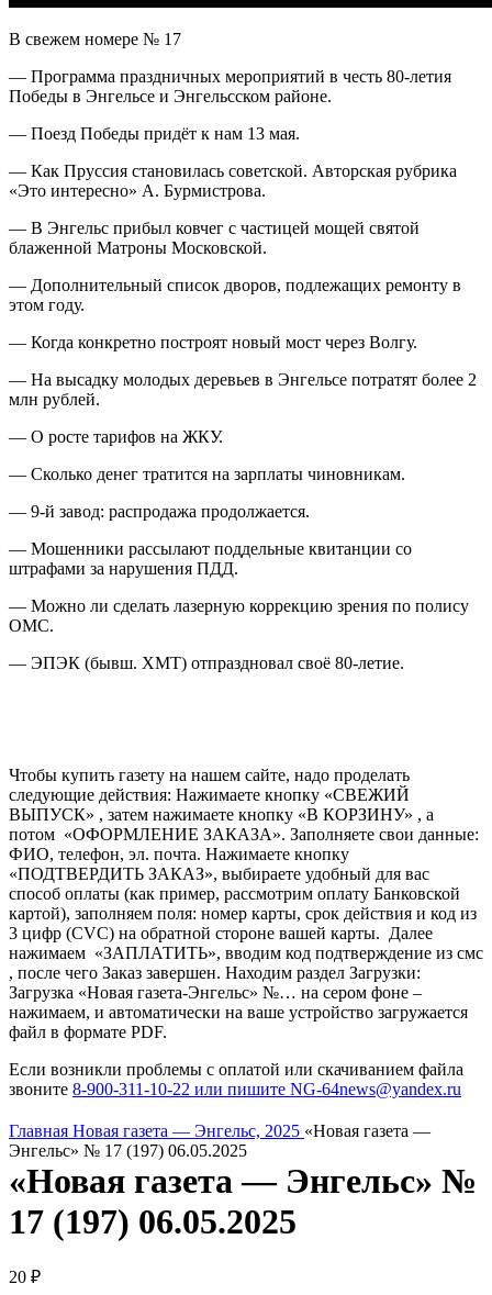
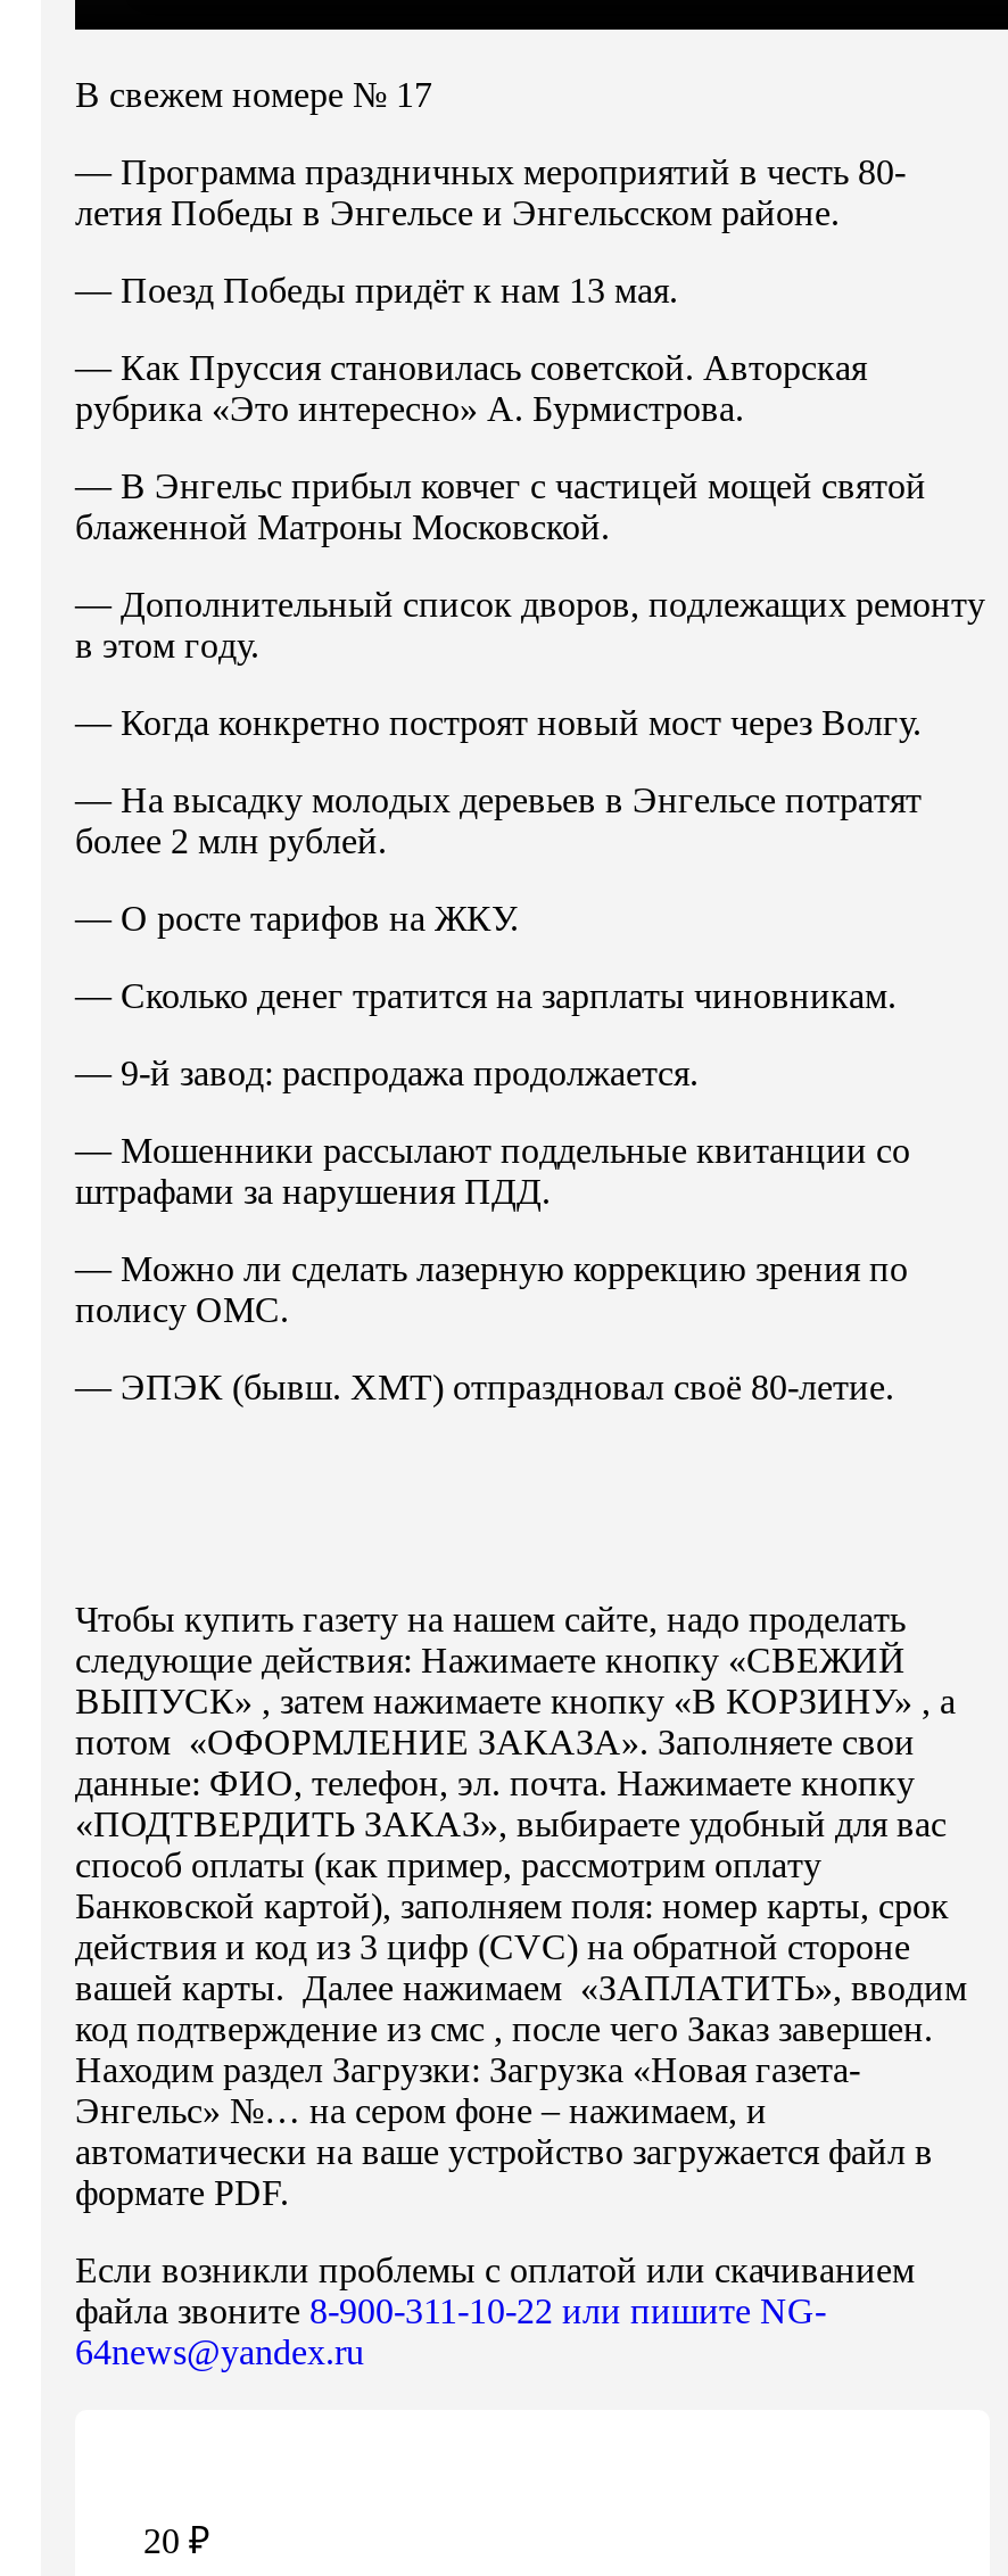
- способ оплаты (как пример, рассмотрим оплату Банковской
- картой), заполняем поля: номер карты, срок действия и код из
- 3 цифр (CVC) на обратной стороне вашей карты. Далее
- нажимаем «ЗАПЛАТИТЬ», вводим код подтверждение из смс
- , после чего Заказ завершен. Находим раздел Загрузки:
- Загрузка «Новая газета-Энгельс» №… на сером фоне –
- нажимаем, и автоматически на ваше устройство загружается
- файл в формате PDF.
- Если возникли проблемы с оплатой или скачиванием файла
- звоните 8-900-311-10-22 или пишите NG-64news@yandex.ru
- Главная Новая газета — Энгельс, 2025 «Новая газета —
- Энгельс» № 17 (197) 06.05.2025
- «Новая газета — Энгельс» №
- 17 (197) 06.05.2025
+ способ оплаты (как пример, рассмотрим оплату
+ Банковской картой), заполняем поля: номер карты, срок
+ действия и код из 3 цифр (CVC) на обратной стороне
+ вашей карты. Далее нажимаем «ЗАПЛАТИТЬ», вводим
+ код подтверждение из смс , после чего Заказ завершен.
+ Находим раздел Загрузки: Загрузка «Новая газета-
+ Энгельс» №… на сером фоне – нажимаем, и
+ автоматически на ваше устройство загружается файл в
+ формате PDF.
+ Если возникли проблемы с оплатой или скачиванием
+ файла звоните 8-900-311-10-22 или пишите NG-
+ 64news@yandex.ru
